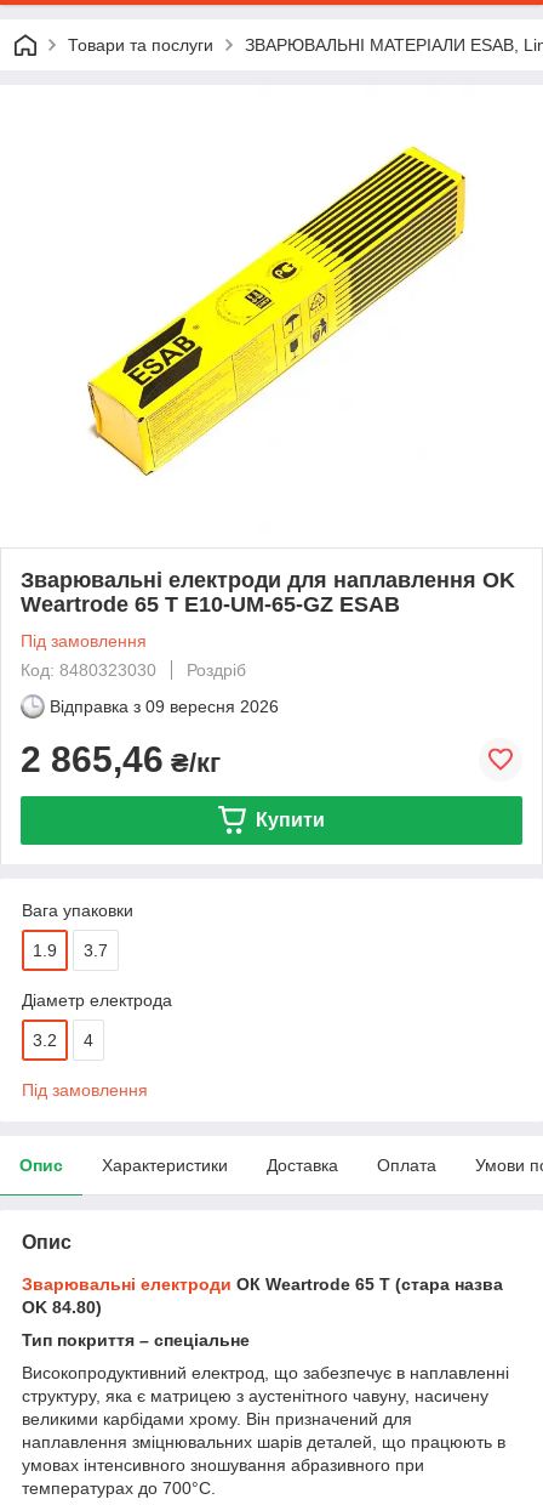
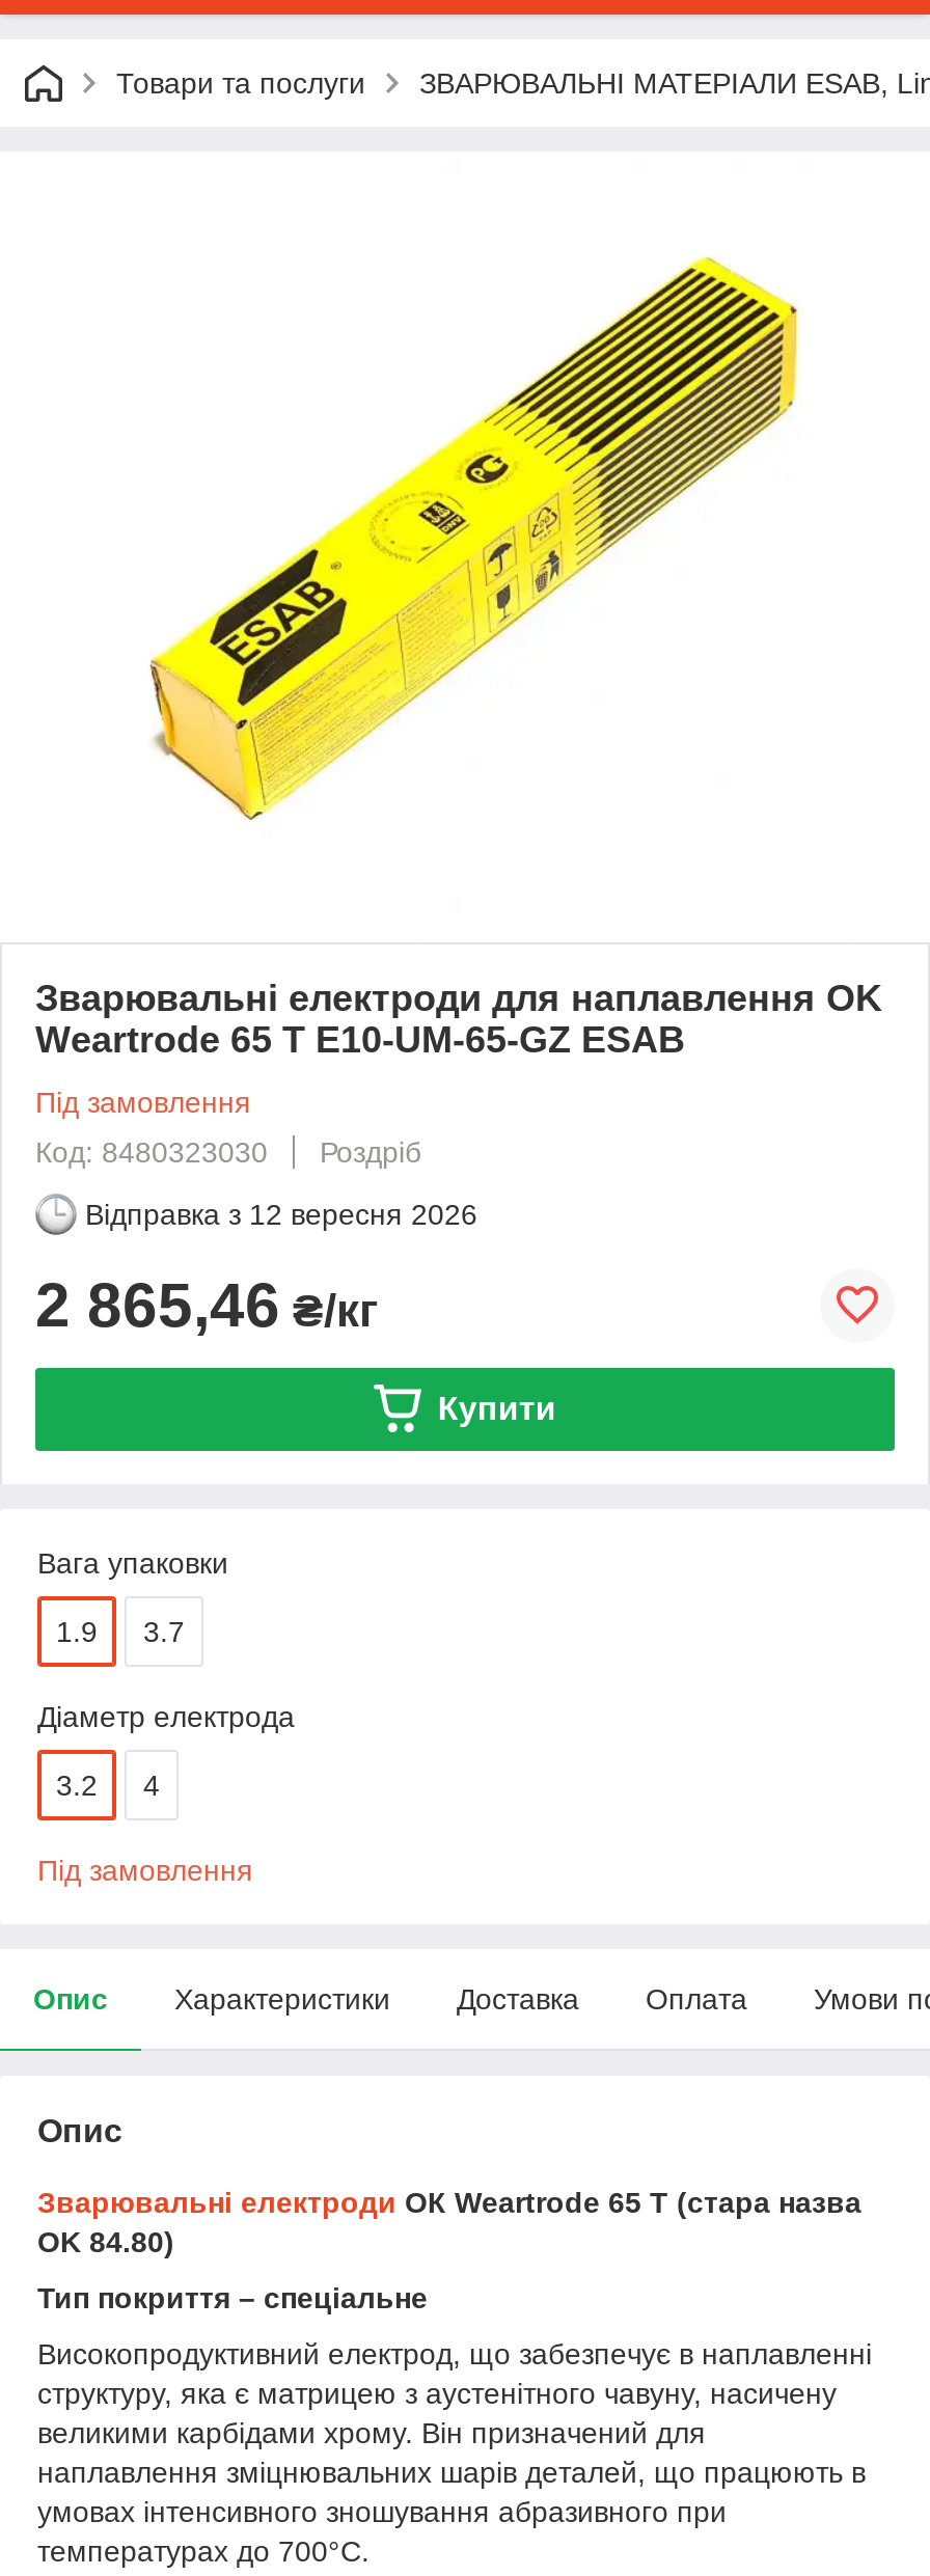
- Відправка з 09 вересня 2026
+ Відправка з 12 вересня 2026
